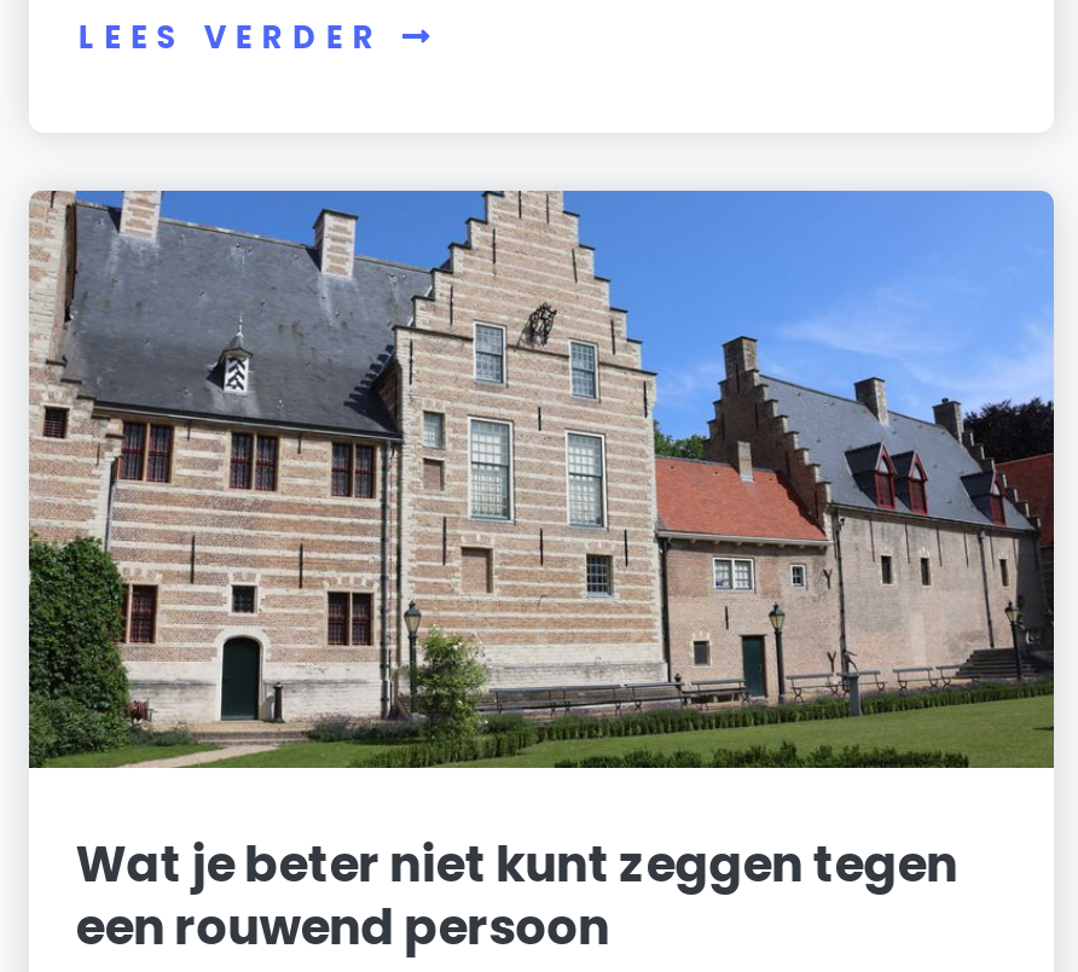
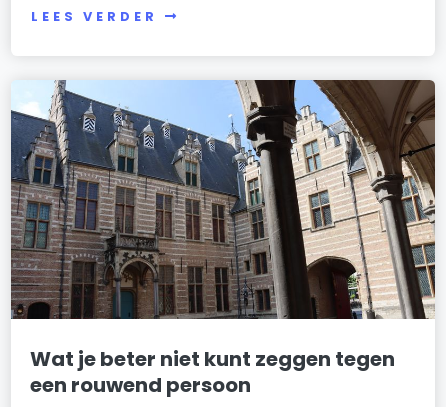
- [image]
+ [image]
